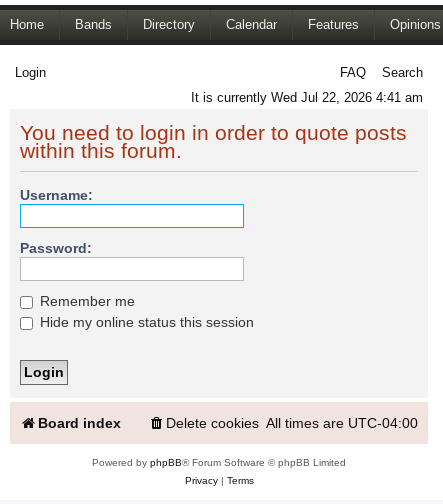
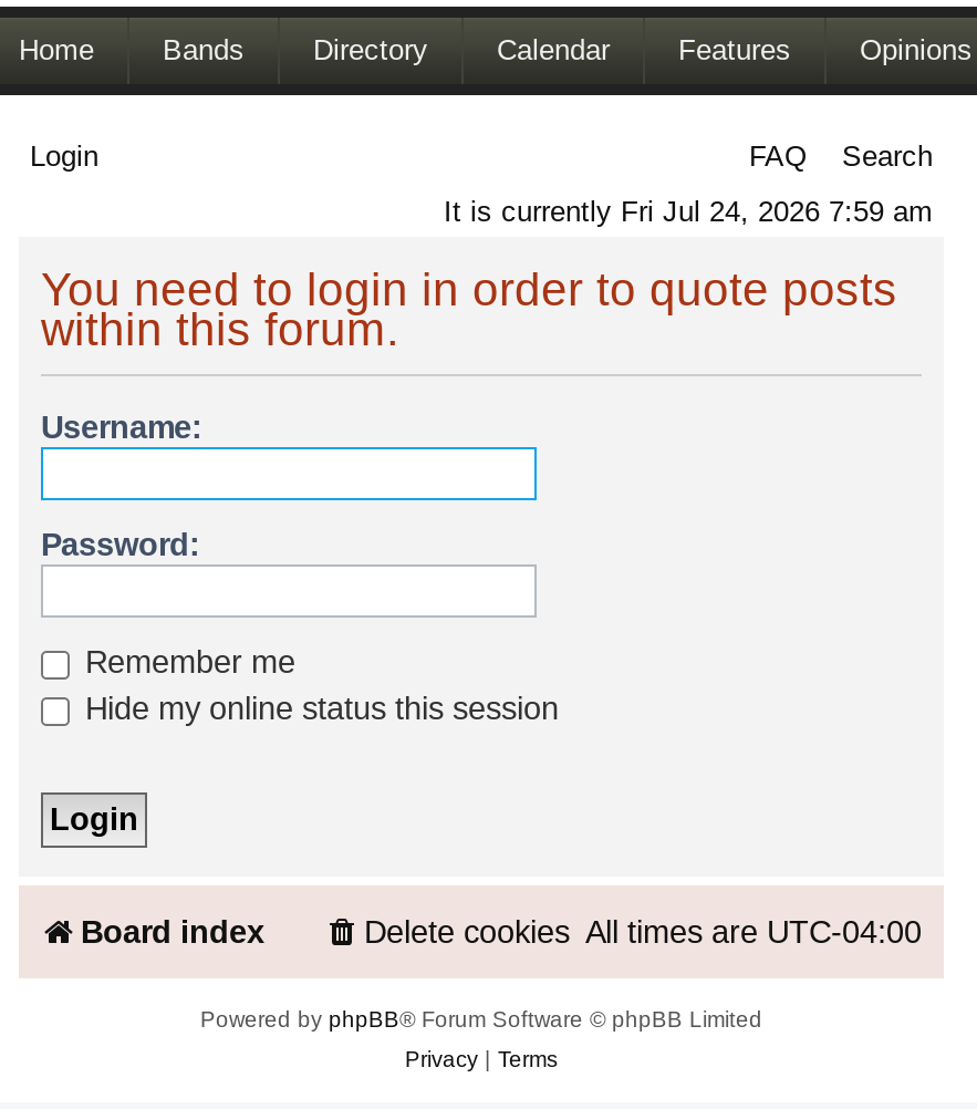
- It is currently Wed Jul 22, 2026 4:41 am
+ It is currently Fri Jul 24, 2026 7:59 am
